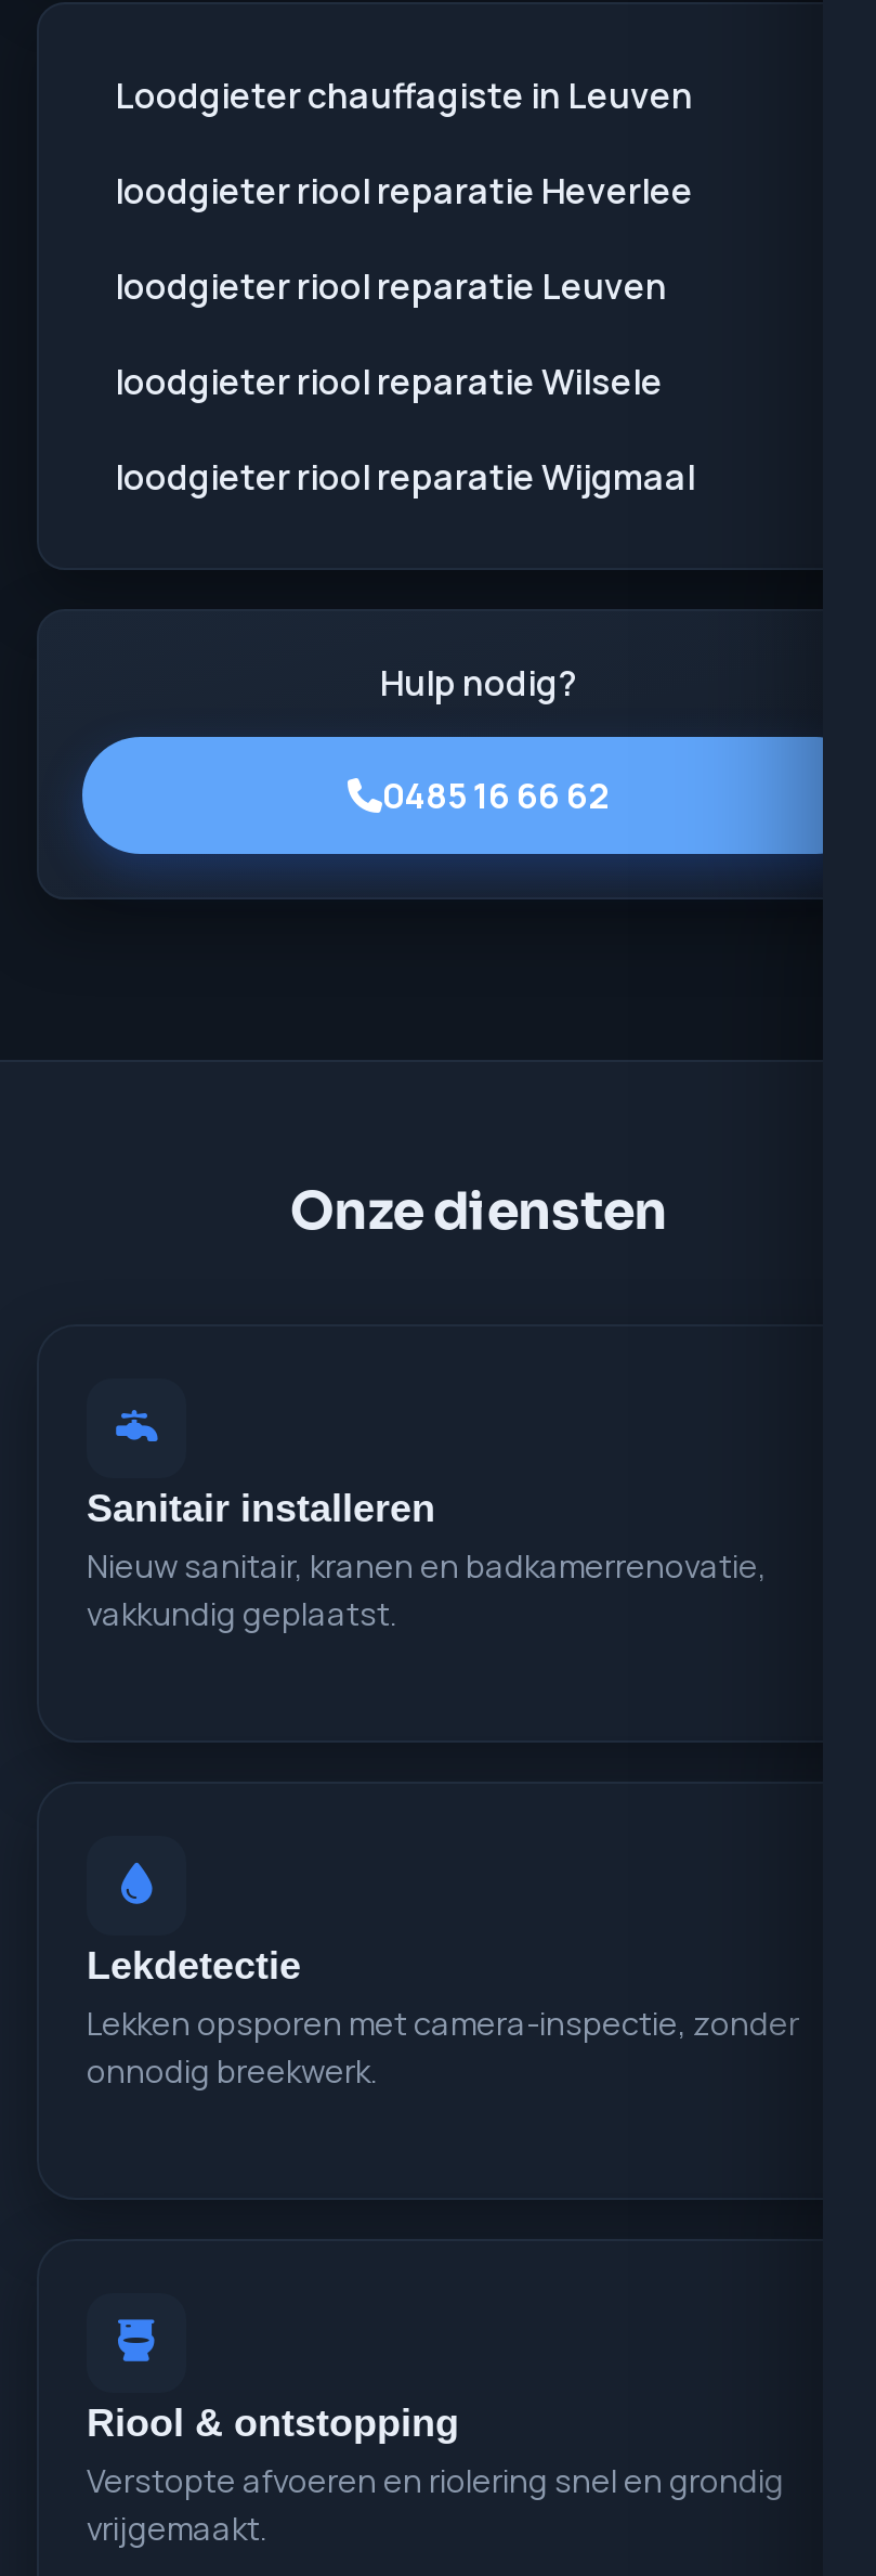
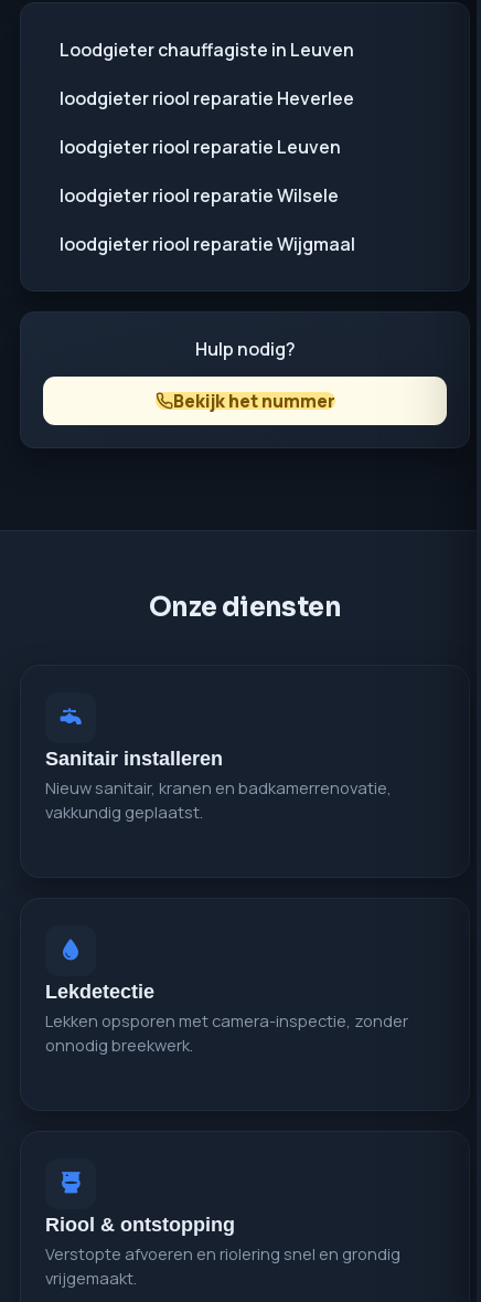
- 0485 16 66 62
+ Bekijk het nummer
